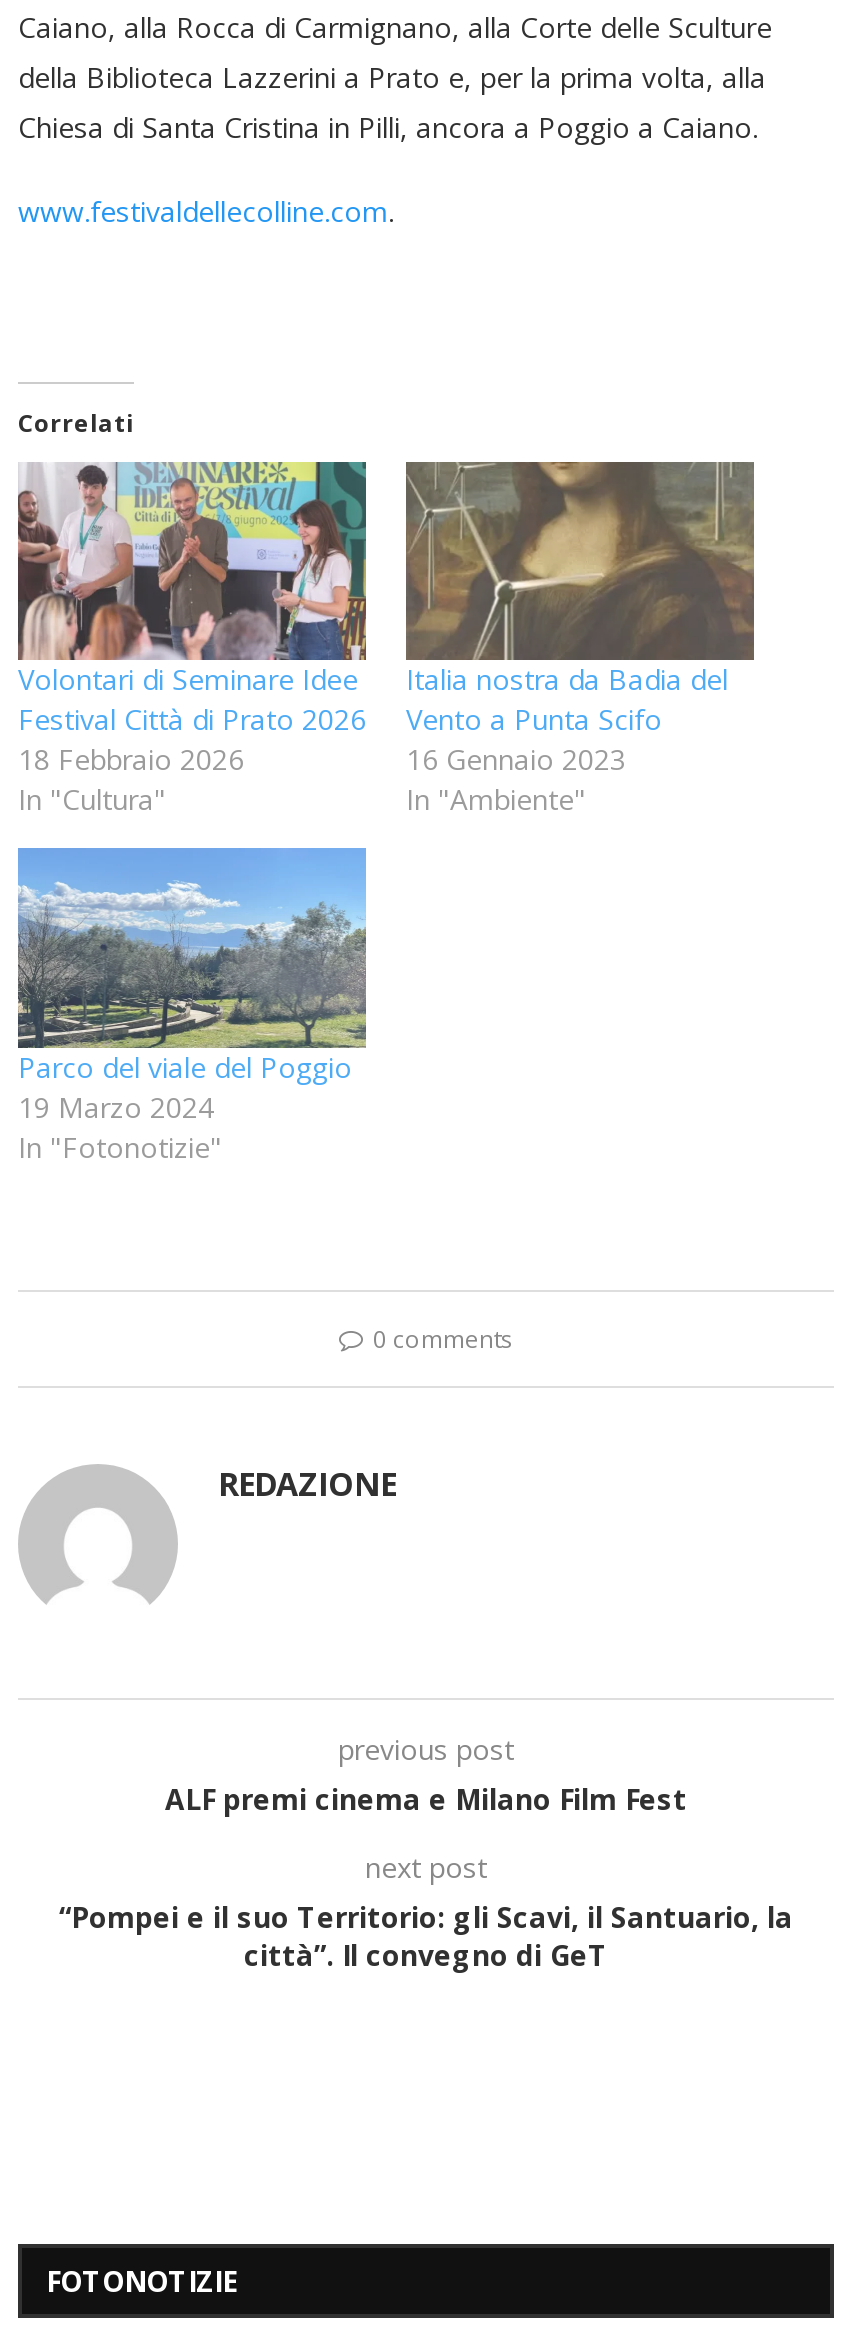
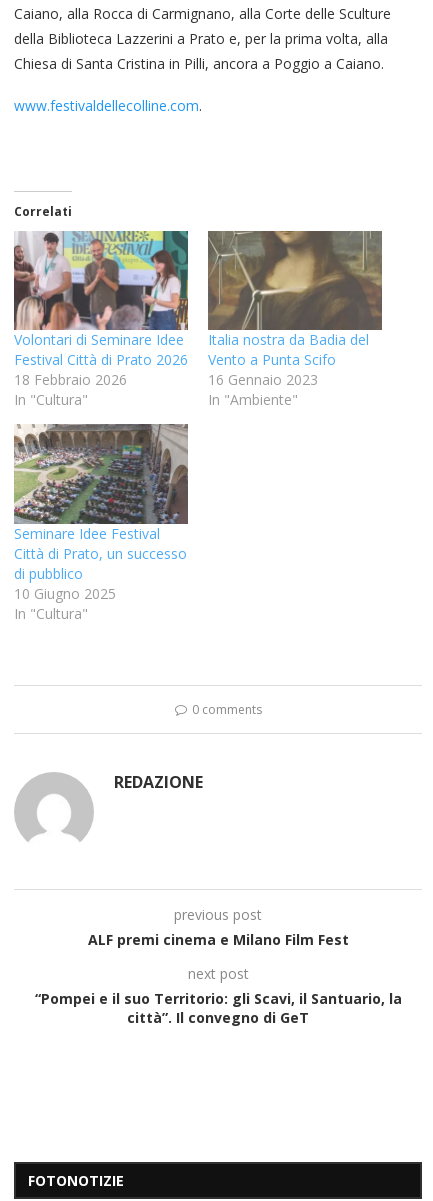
- [image]
- Parco del viale del Poggio
- 19 Marzo 2024
- In "Fotonotizie"
+ [image]
+ Seminare Idee Festival
+ Città di Prato, un successo
+ di pubblico
+ 10 Giugno 2025
+ In "Cultura"
